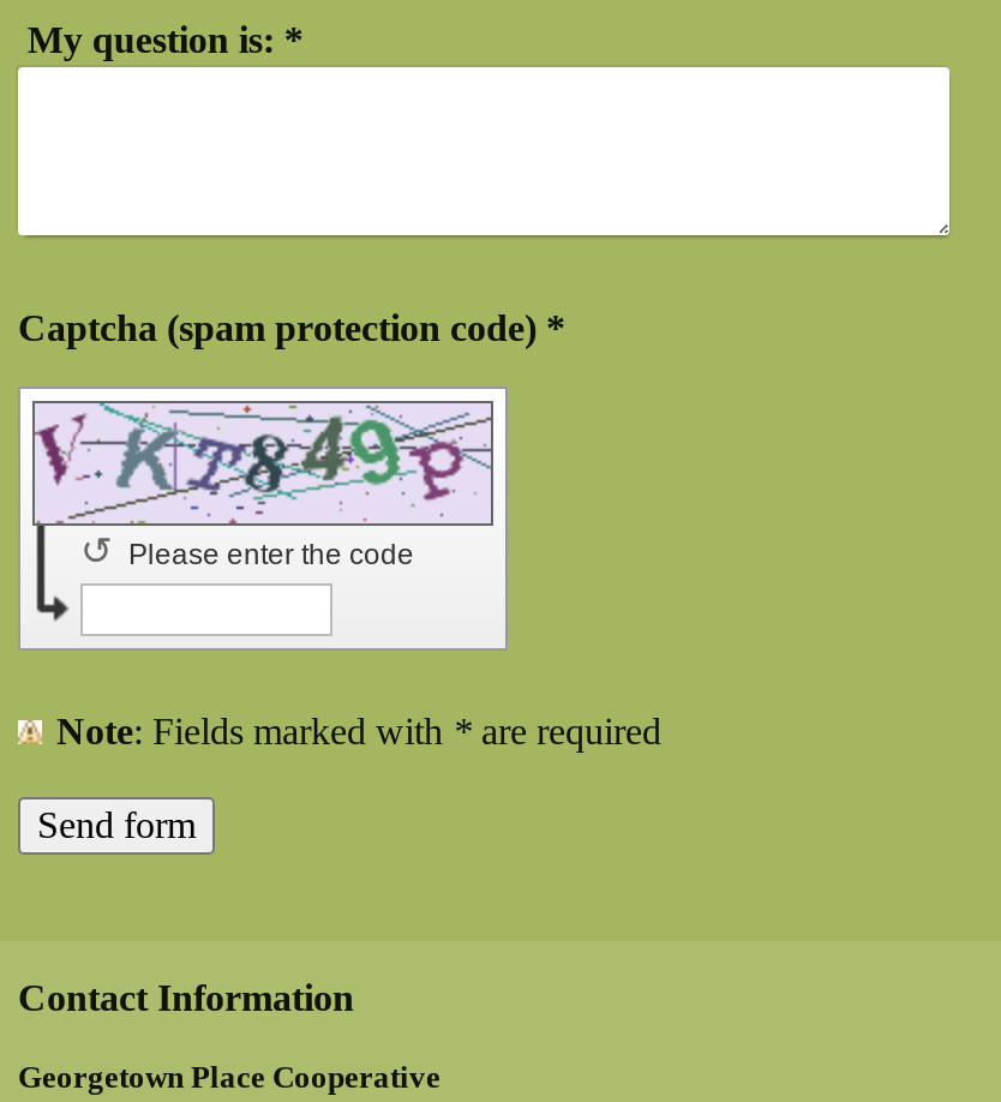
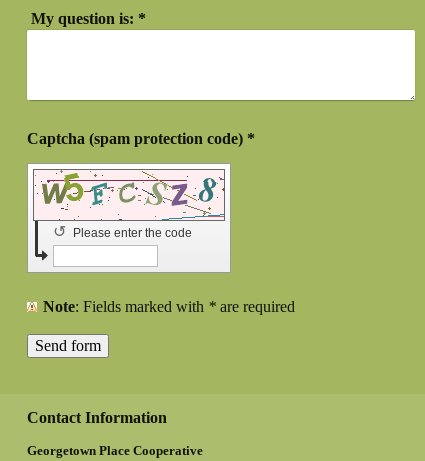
- [image]
+ [image]
